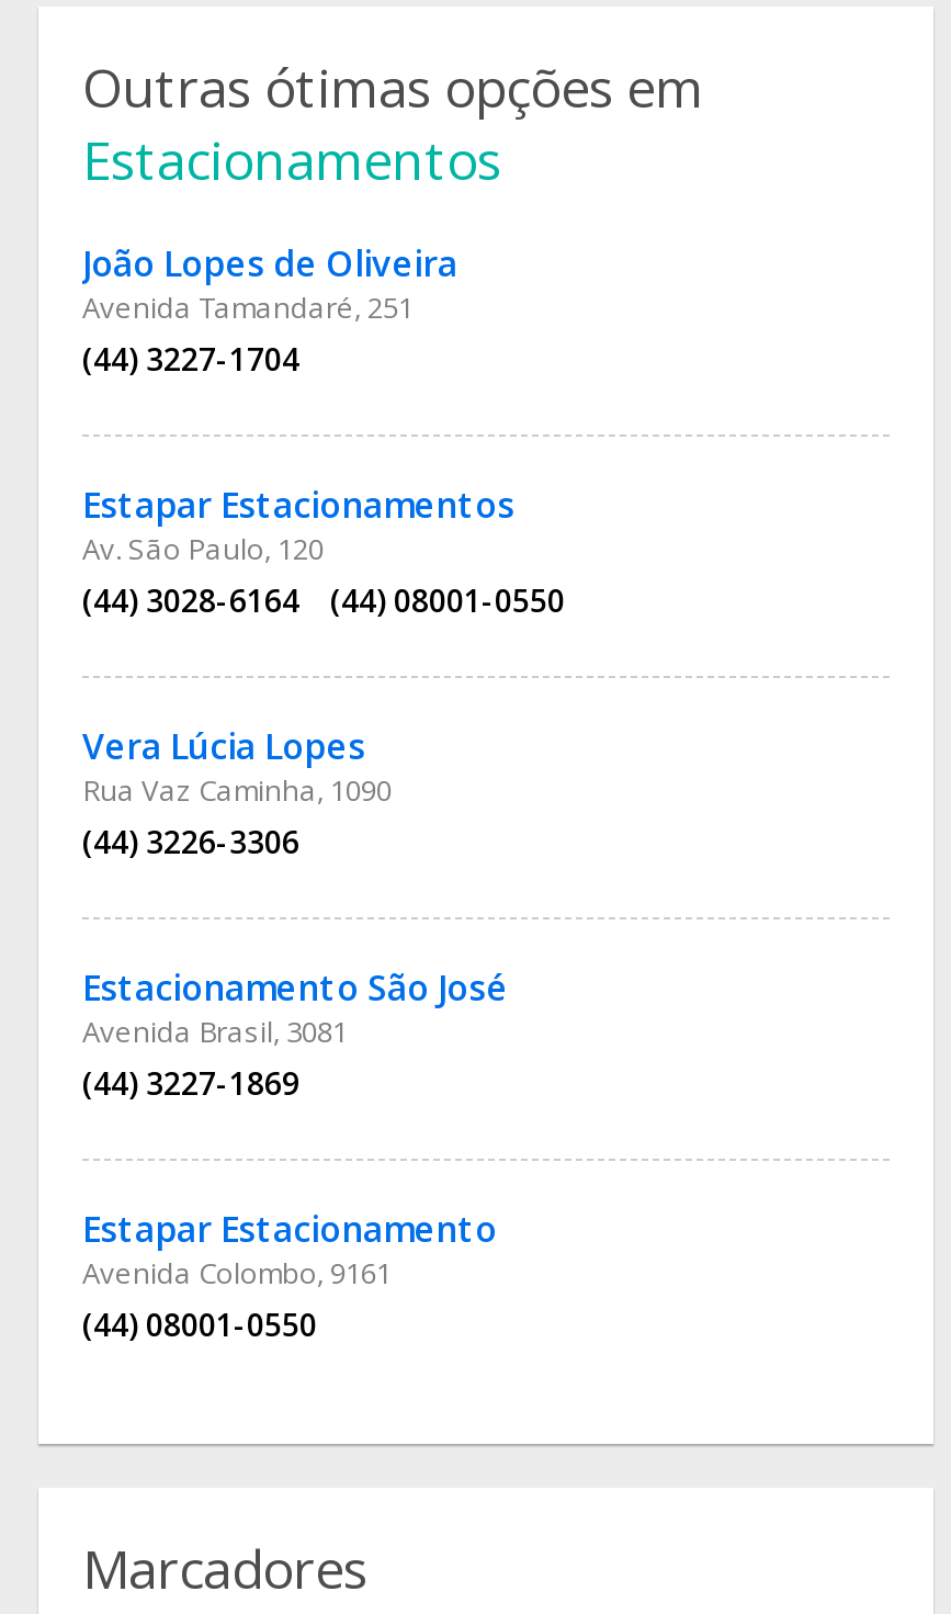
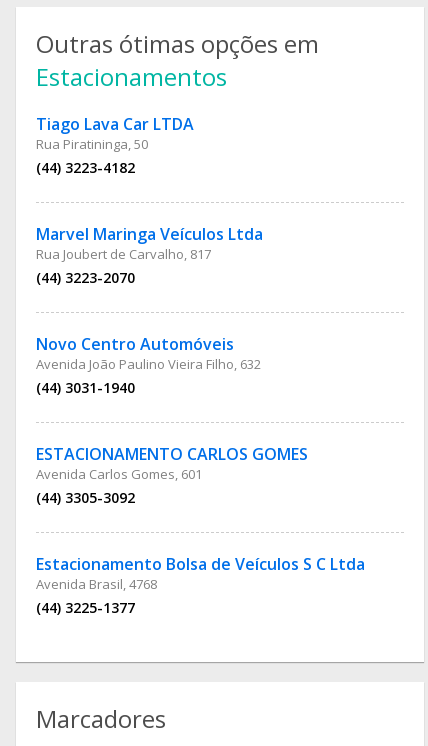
- João Lopes de Oliveira
- Avenida Tamandaré, 251
- (44) 3227-1704
+ Tiago Lava Car LTDA
+ Rua Piratininga, 50
+ (44) 3223-4182

- Estapar Estacionamentos
- Av. São Paulo, 120
- (44) 3028-6164
- (44) 08001-0550
+ Marvel Maringa Veículos Ltda
+ Rua Joubert de Carvalho, 817
+ (44) 3223-2070

- Vera Lúcia Lopes
- Rua Vaz Caminha, 1090
- (44) 3226-3306
+ Novo Centro Automóveis
+ Avenida João Paulino Vieira Filho, 632
+ (44) 3031-1940

- Estacionamento São José
- Avenida Brasil, 3081
- (44) 3227-1869
+ ESTACIONAMENTO CARLOS GOMES
+ Avenida Carlos Gomes, 601
+ (44) 3305-3092

- Estapar Estacionamento
- Avenida Colombo, 9161
- (44) 08001-0550
+ Estacionamento Bolsa de Veículos S C Ltda
+ Avenida Brasil, 4768
+ (44) 3225-1377
